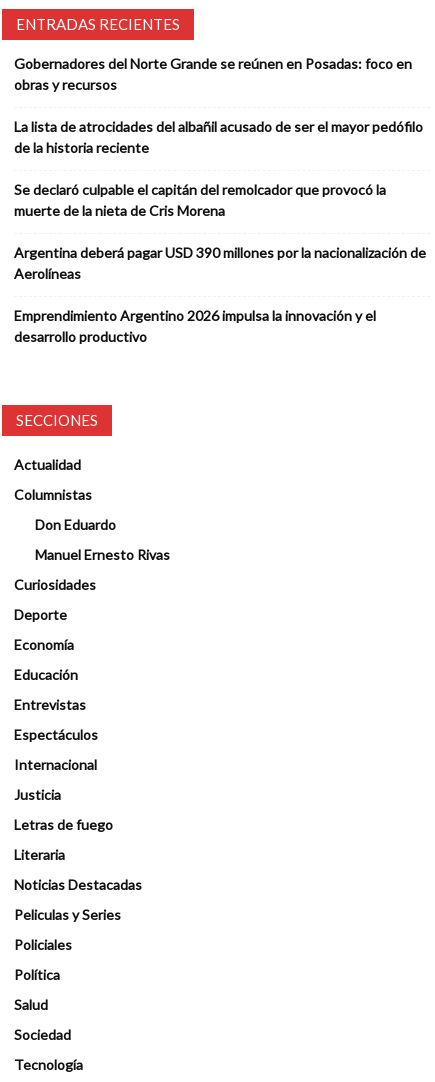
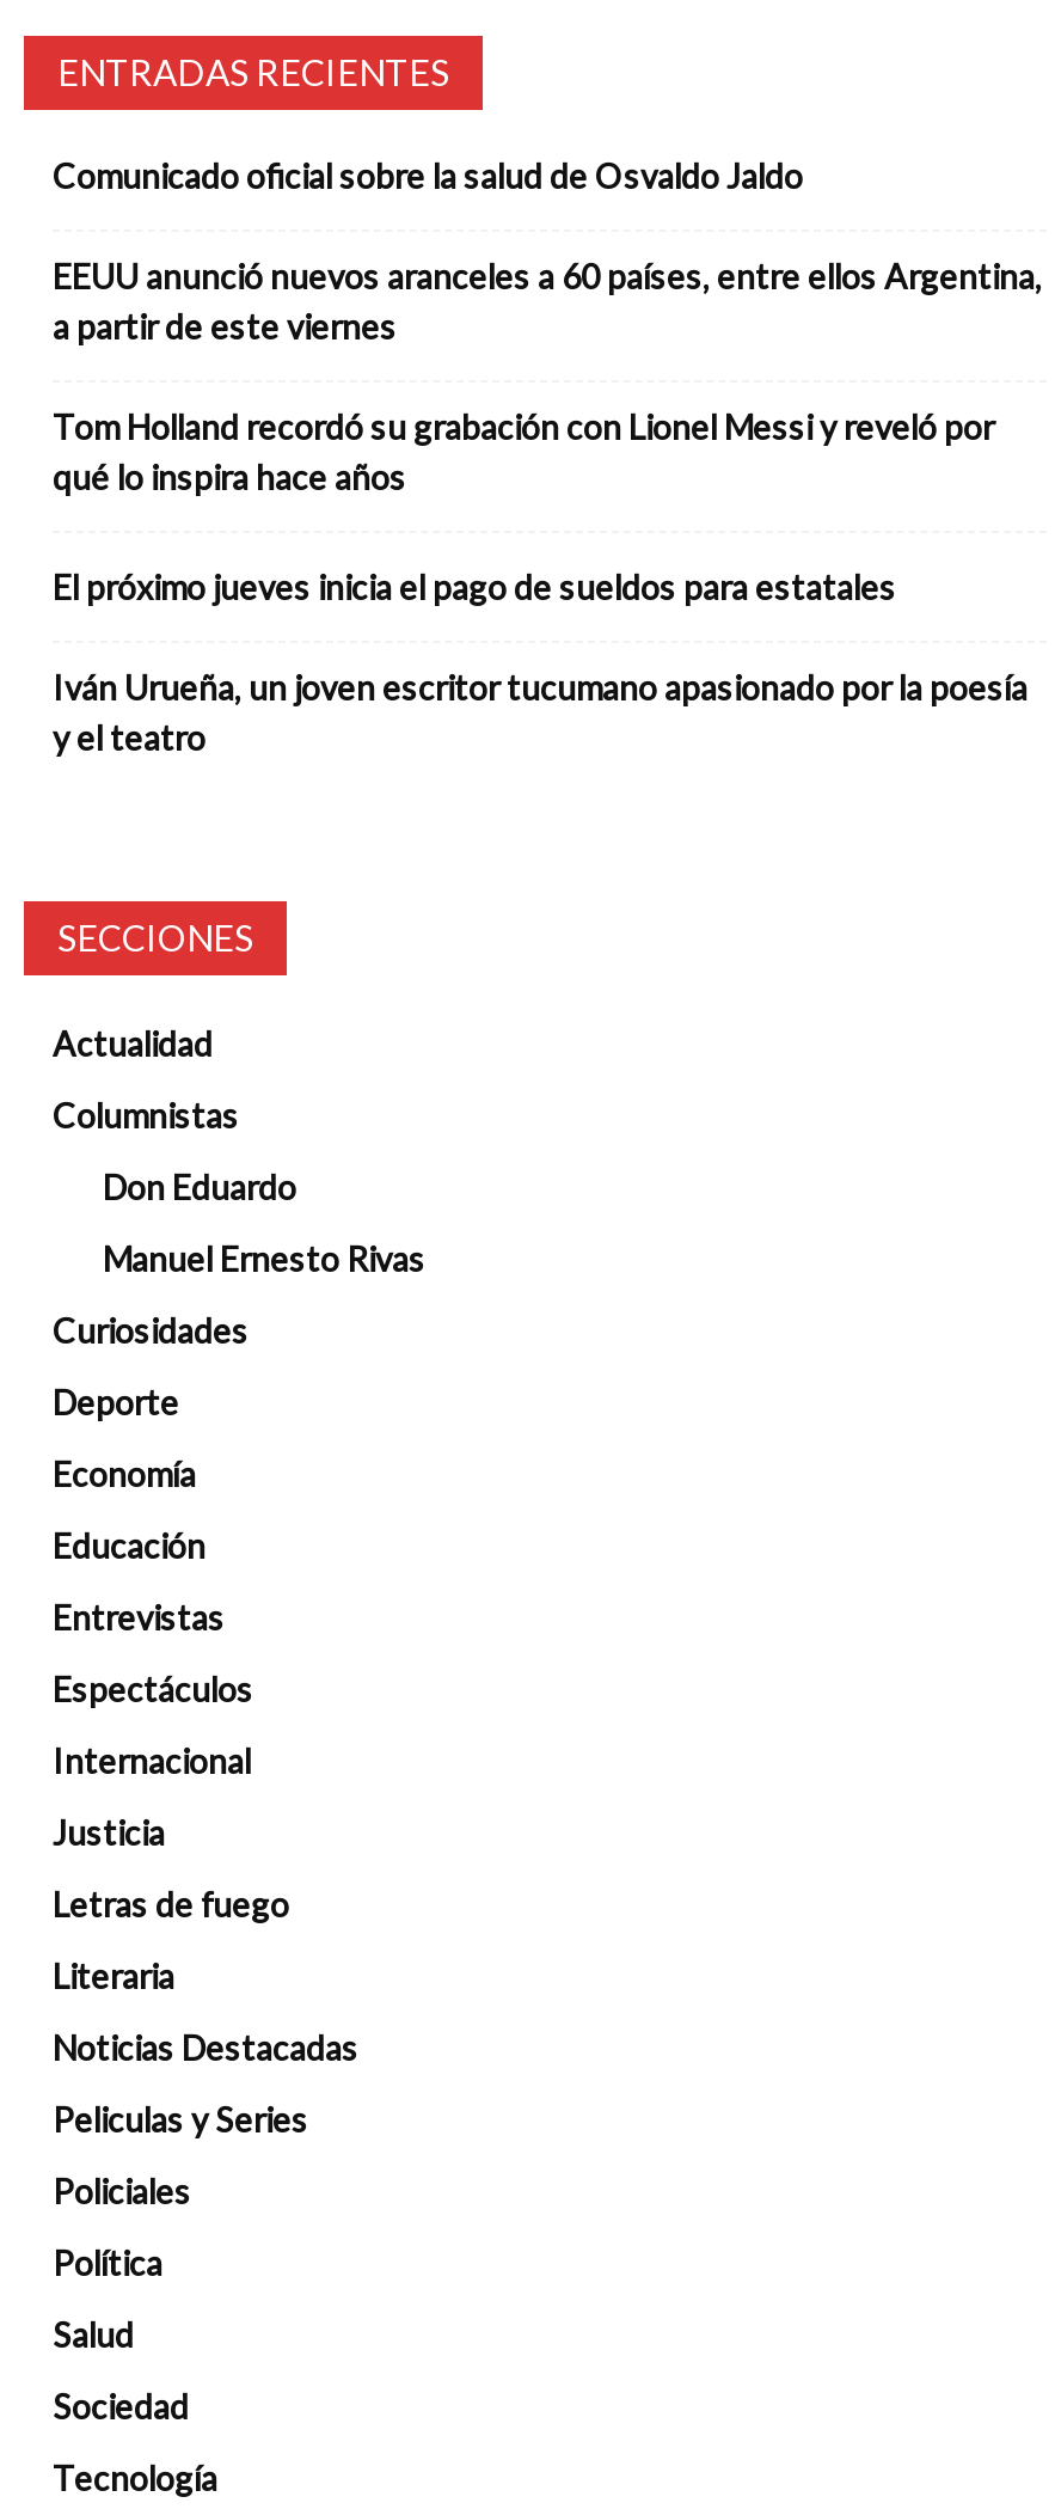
- Gobernadores del Norte Grande se reúnen en Posadas: foco en
- obras y recursos
+ Comunicado oficial sobre la salud de Osvaldo Jaldo

- La lista de atrocidades del albañil acusado de ser el mayor pedófilo
- de la historia reciente
+ EEUU anunció nuevos aranceles a 60 países, entre ellos Argentina,
+ a partir de este viernes

- Se declaró culpable el capitán del remolcador que provocó la
- muerte de la nieta de Cris Morena
+ Tom Holland recordó su grabación con Lionel Messi y reveló por
+ qué lo inspira hace años

- Argentina deberá pagar USD 390 millones por la nacionalización de
- Aerolíneas
+ El próximo jueves inicia el pago de sueldos para estatales

- Emprendimiento Argentino 2026 impulsa la innovación y el
- desarrollo productivo
+ Iván Urueña, un joven escritor tucumano apasionado por la poesía
+ y el teatro
